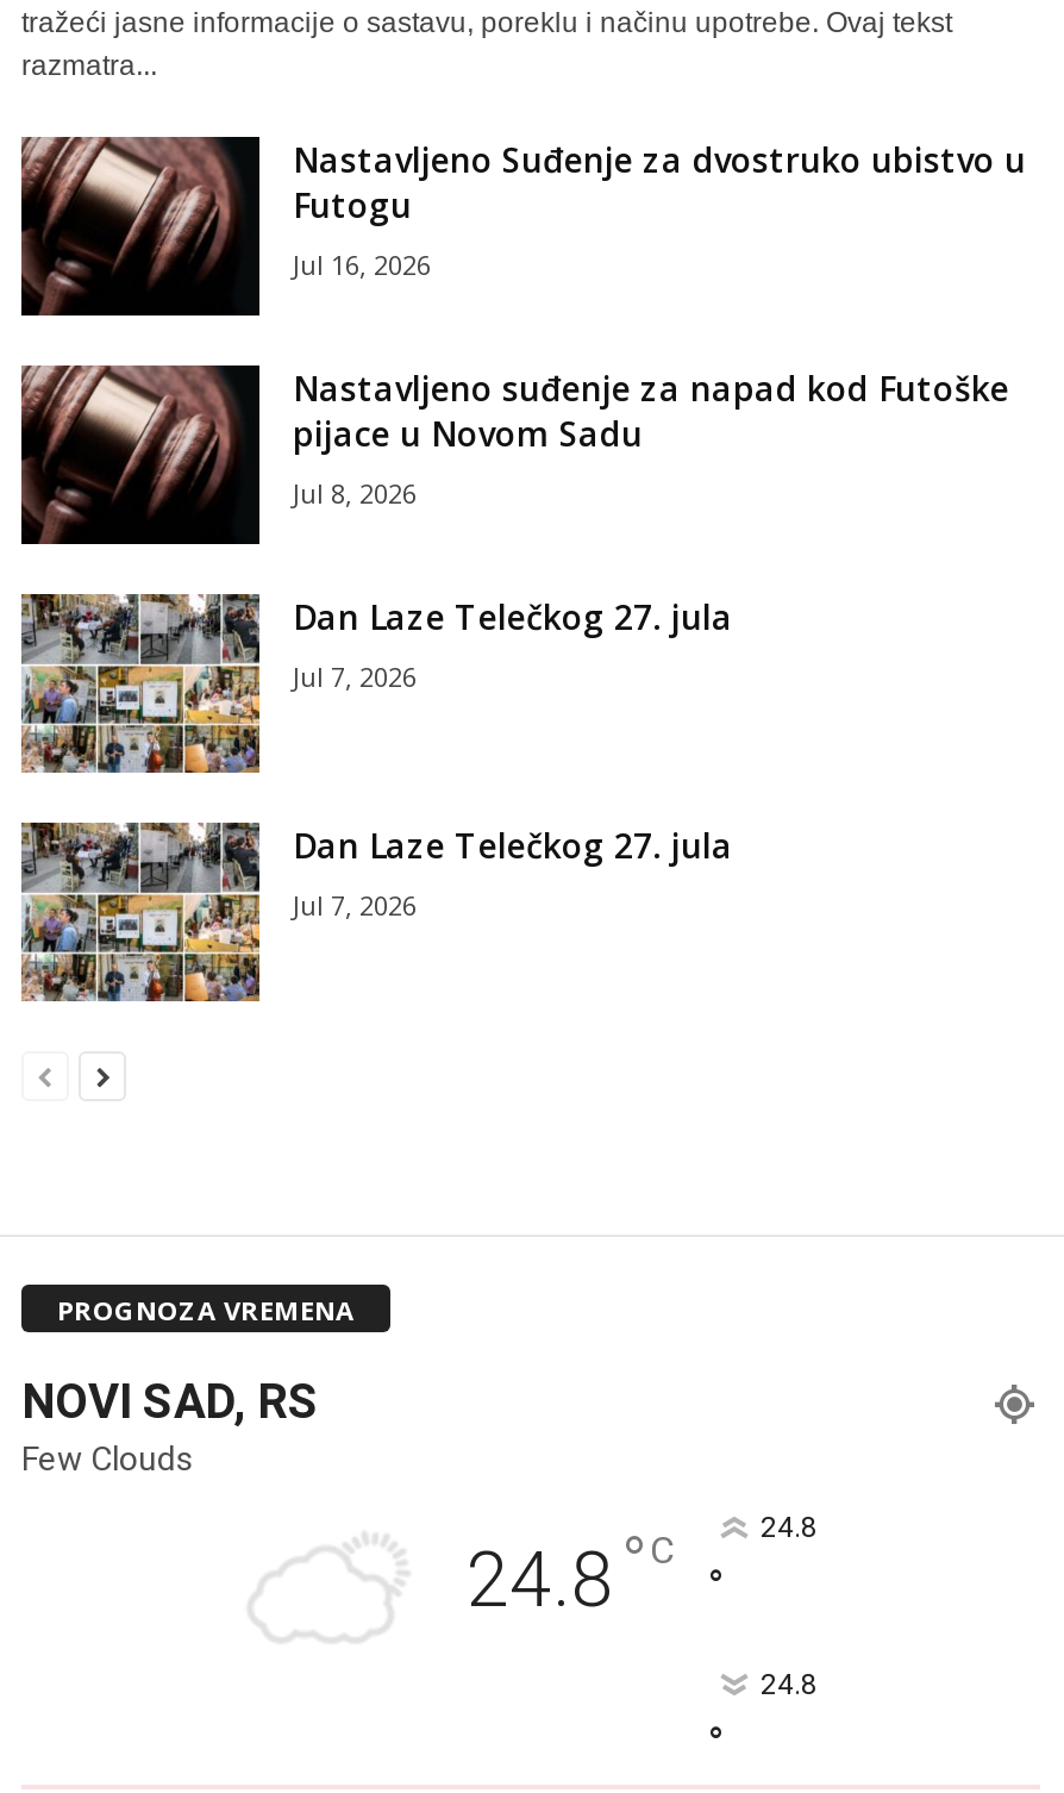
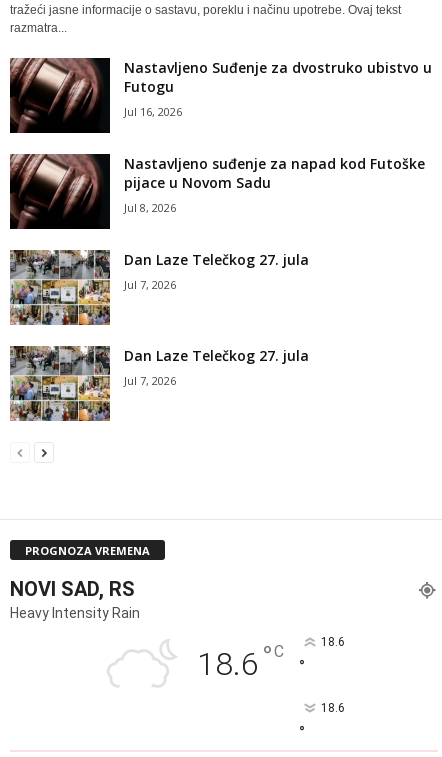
- Few Clouds
- 24.8 °C
- 24.8
+ Heavy Intensity Rain
+ 18.6 °C
+ 18.6

- 24.8
+ 18.6
